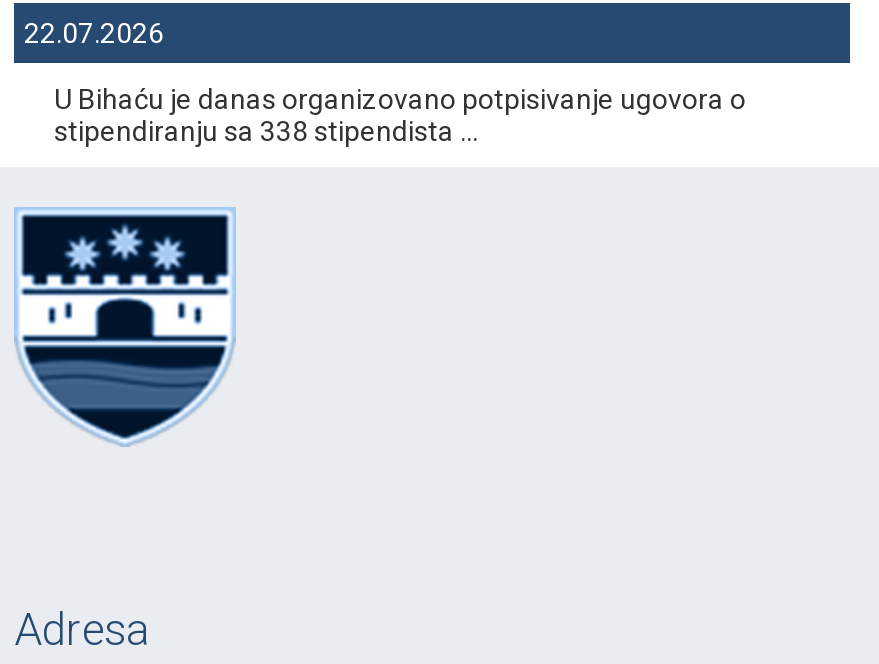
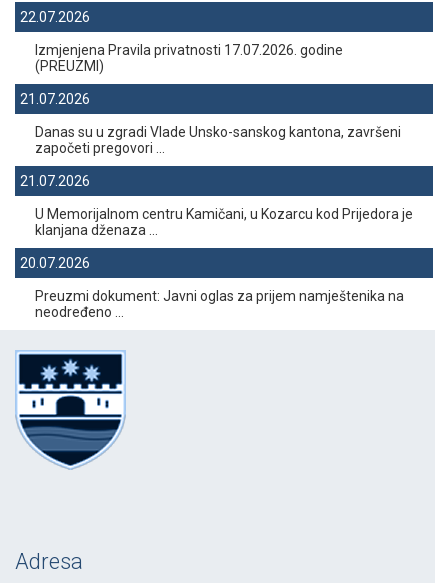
- U Bihaću je danas organizovano potpisivanje ugovora o
- stipendiranju sa 338 stipendista ...
+ Izmjenjena Pravila privatnosti 17.07.2026. godine
+ (PREUZMI)
+ 21.07.2026
+ Danas su u zgradi Vlade Unsko-sanskog kantona, završeni
+ započeti pregovori ...
+ 21.07.2026
+ U Memorijalnom centru Kamičani, u Kozarcu kod Prijedora je
+ klanjana dženaza ...
+ 20.07.2026
+ Preuzmi dokument: Javni oglas za prijem namještenika na
+ neodređeno ...
